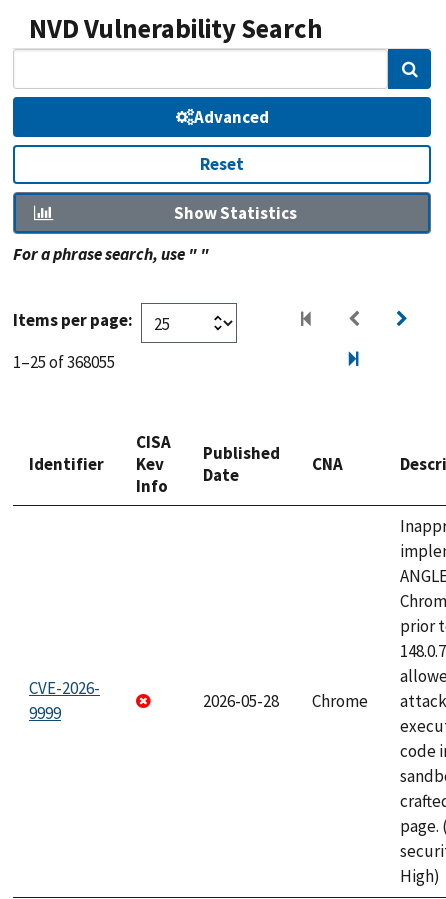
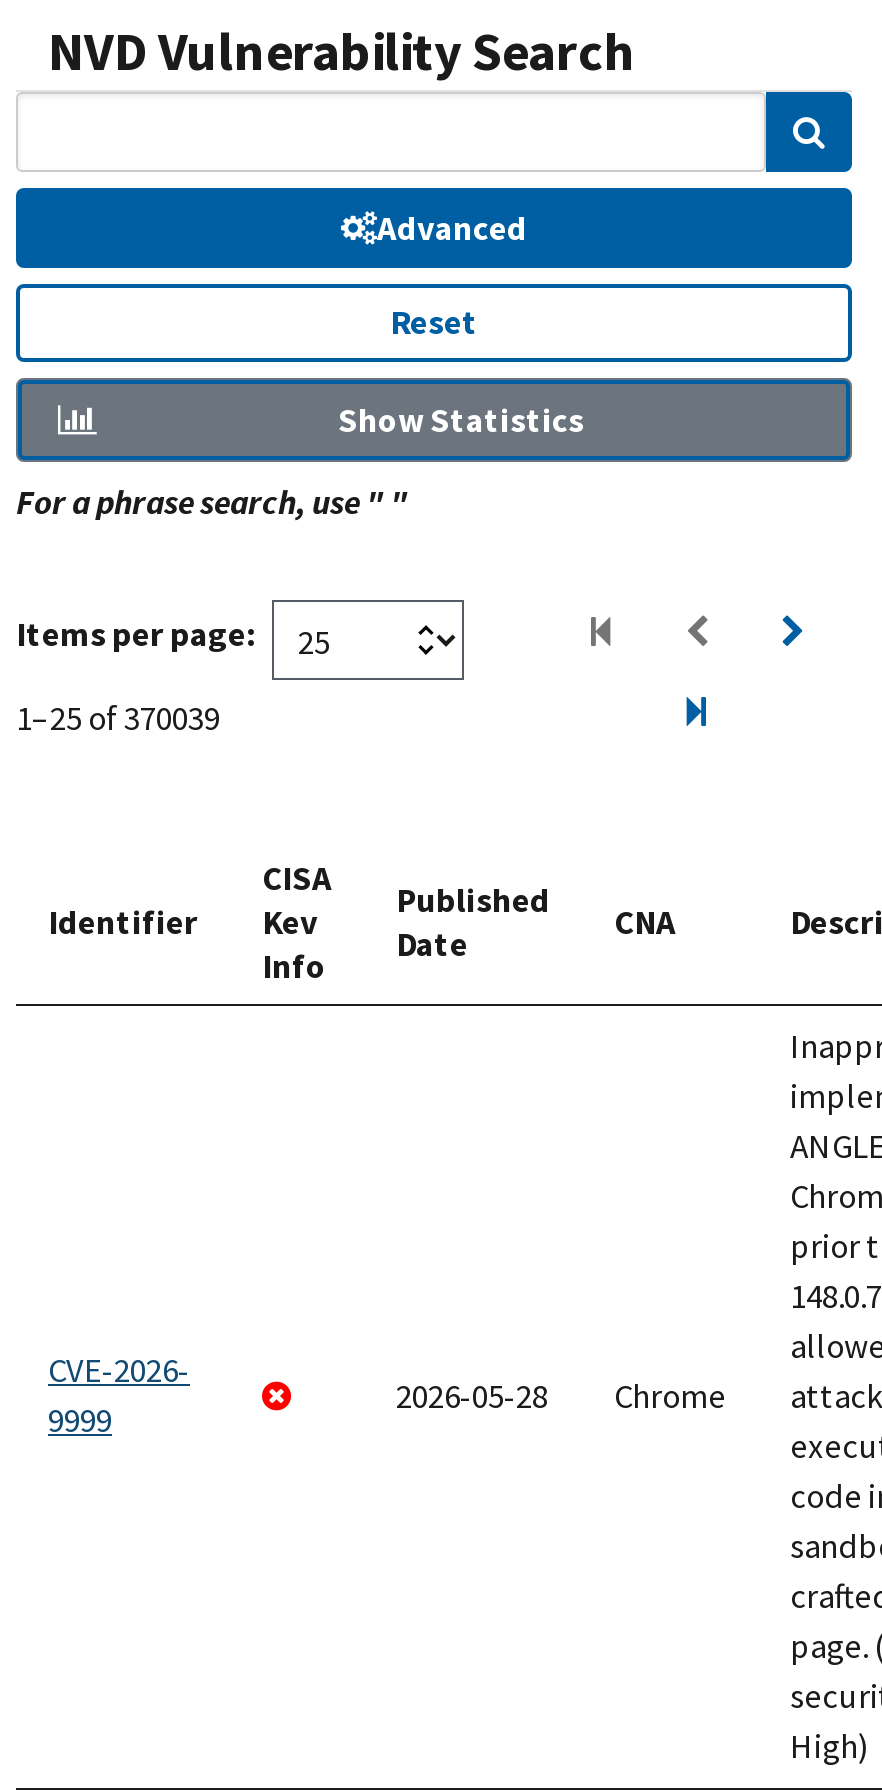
- 1–25 of 368055
+ 1–25 of 370039
